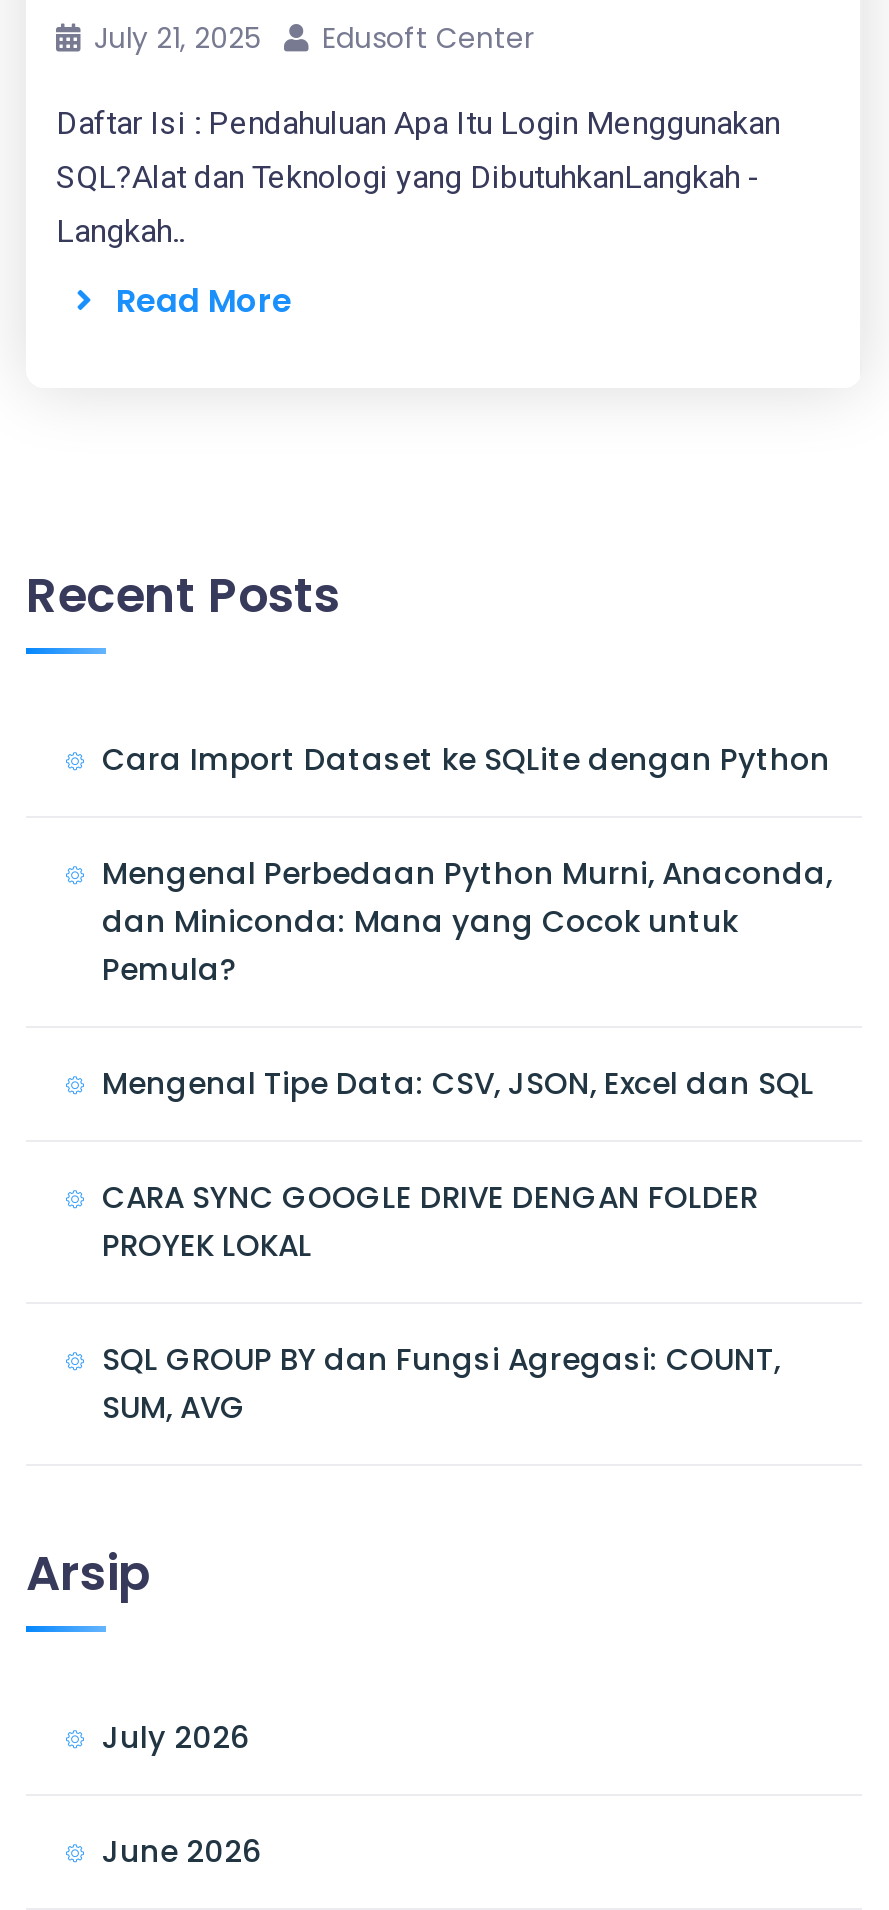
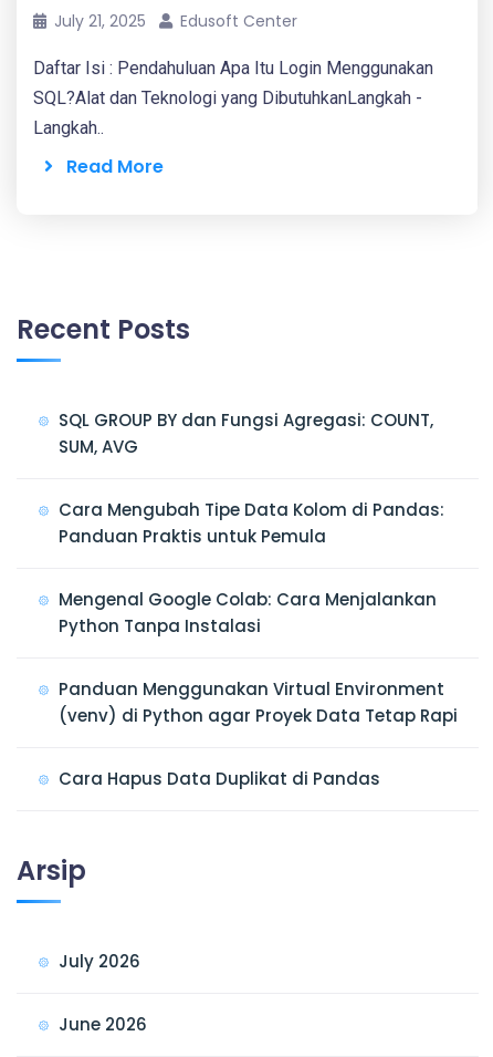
- Cara Import Dataset ke SQLite dengan Python
- Mengenal Perbedaan Python Murni, Anaconda,
- dan Miniconda: Mana yang Cocok untuk
- Pemula?
- Mengenal Tipe Data: CSV, JSON, Excel dan SQL
- CARA SYNC GOOGLE DRIVE DENGAN FOLDER
- PROYEK LOKAL

moved up: SQL GROUP BY dan Fungsi Agregasi: COUNT, | SUM, AVG

+ Cara Mengubah Tipe Data Kolom di Pandas:
+ Panduan Praktis untuk Pemula
+ Mengenal Google Colab: Cara Menjalankan
+ Python Tanpa Instalasi
+ Panduan Menggunakan Virtual Environment
+ (venv) di Python agar Proyek Data Tetap Rapi
+ Cara Hapus Data Duplikat di Pandas
